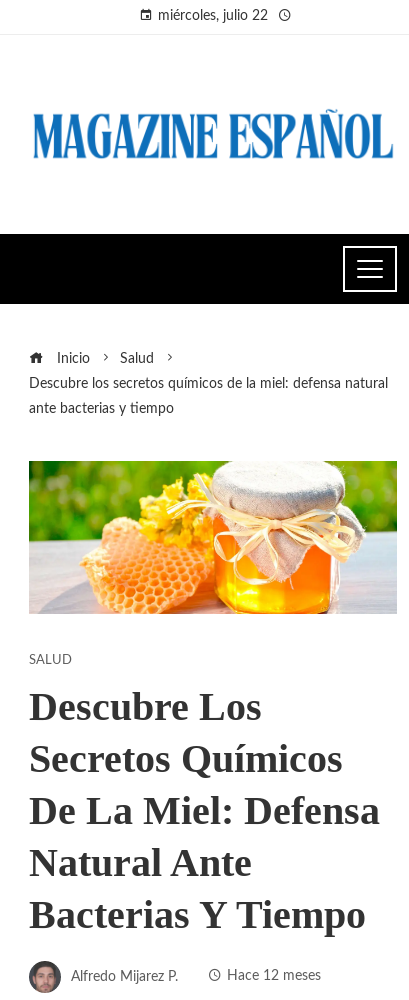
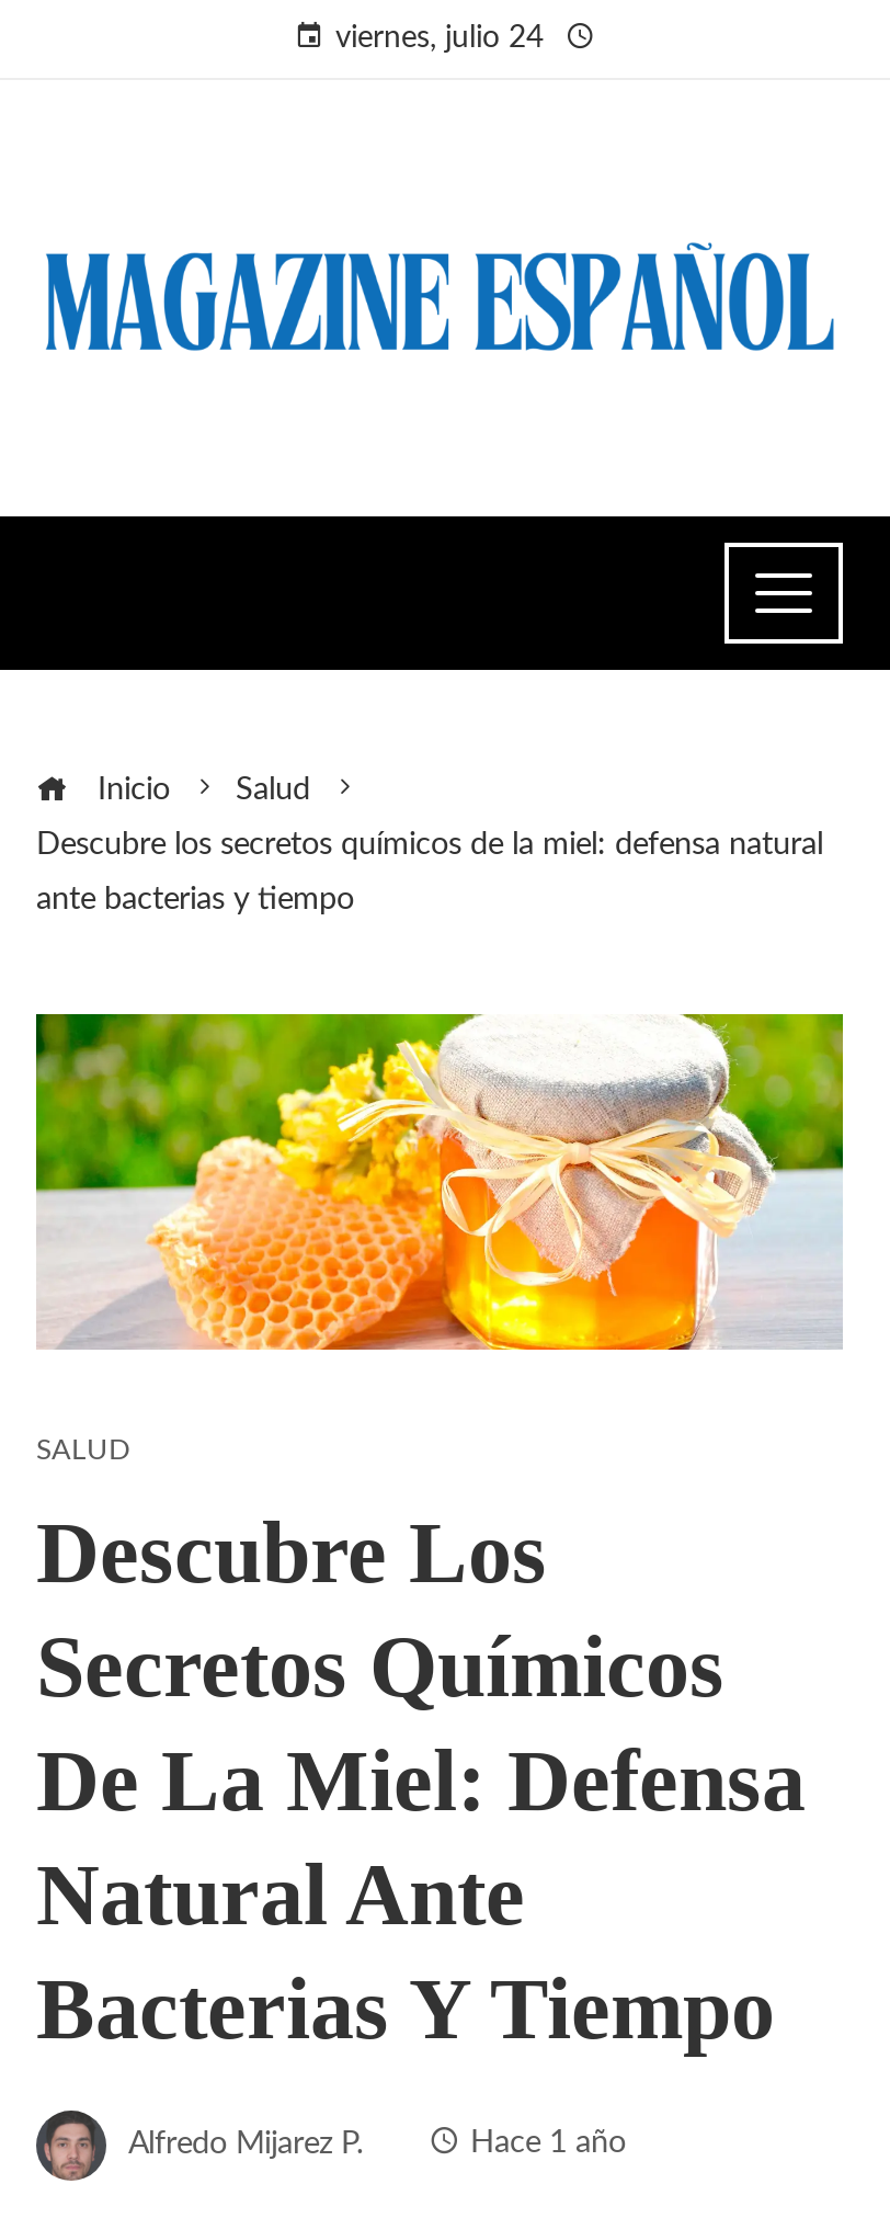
- miércoles, julio 22
+ viernes, julio 24

- Hace 12 meses
+ Hace 1 año
